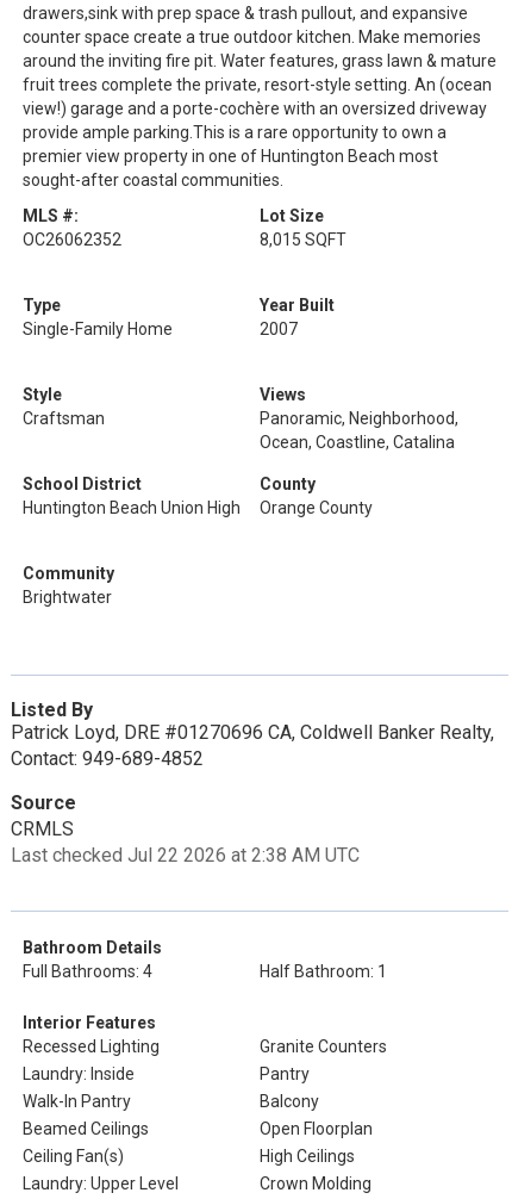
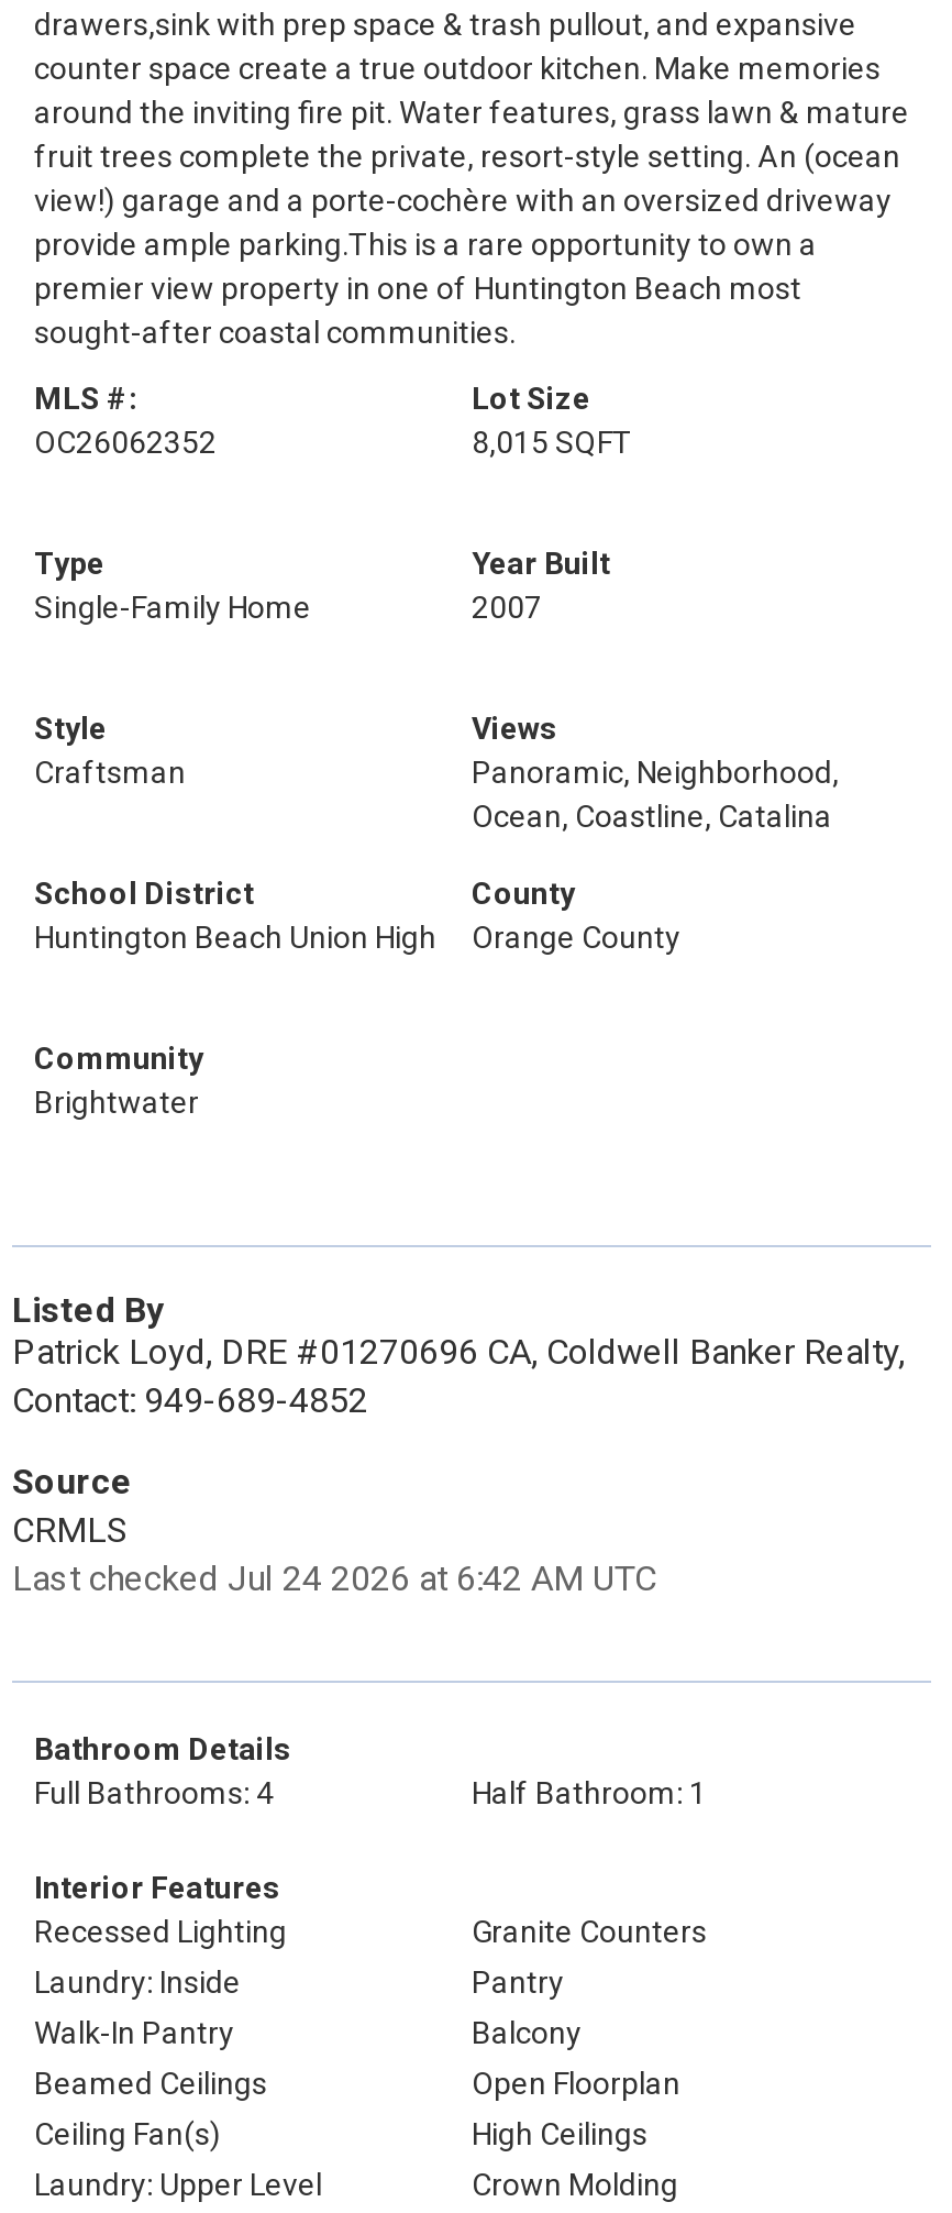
- Last checked Jul 22 2026 at 2:38 AM UTC
+ Last checked Jul 24 2026 at 6:42 AM UTC
